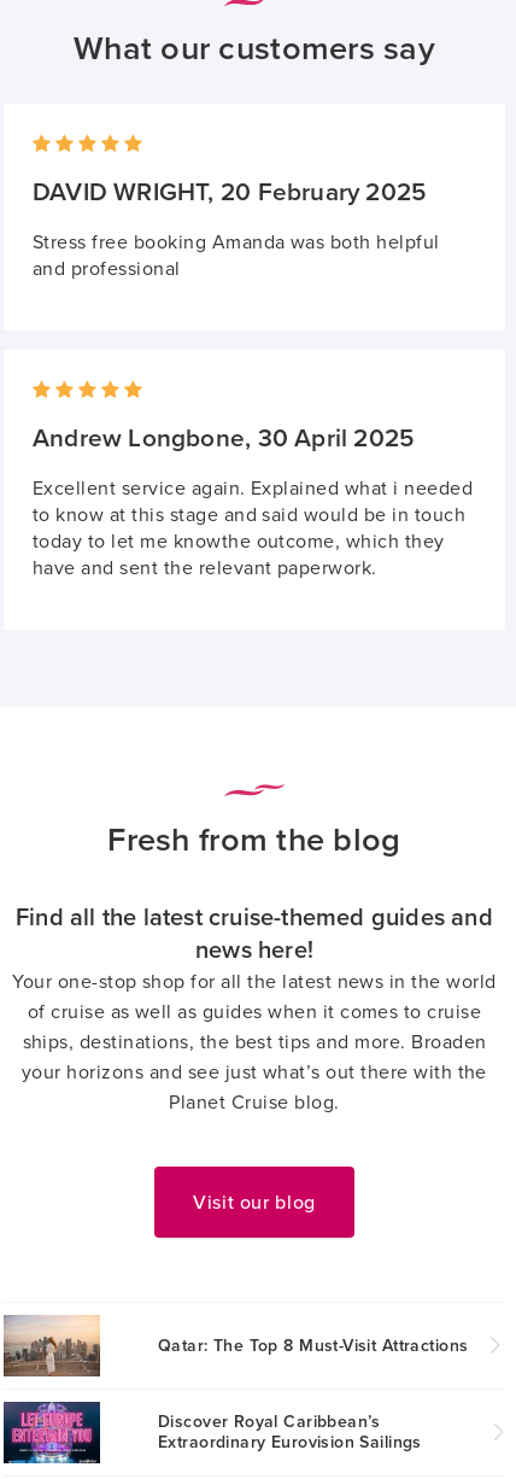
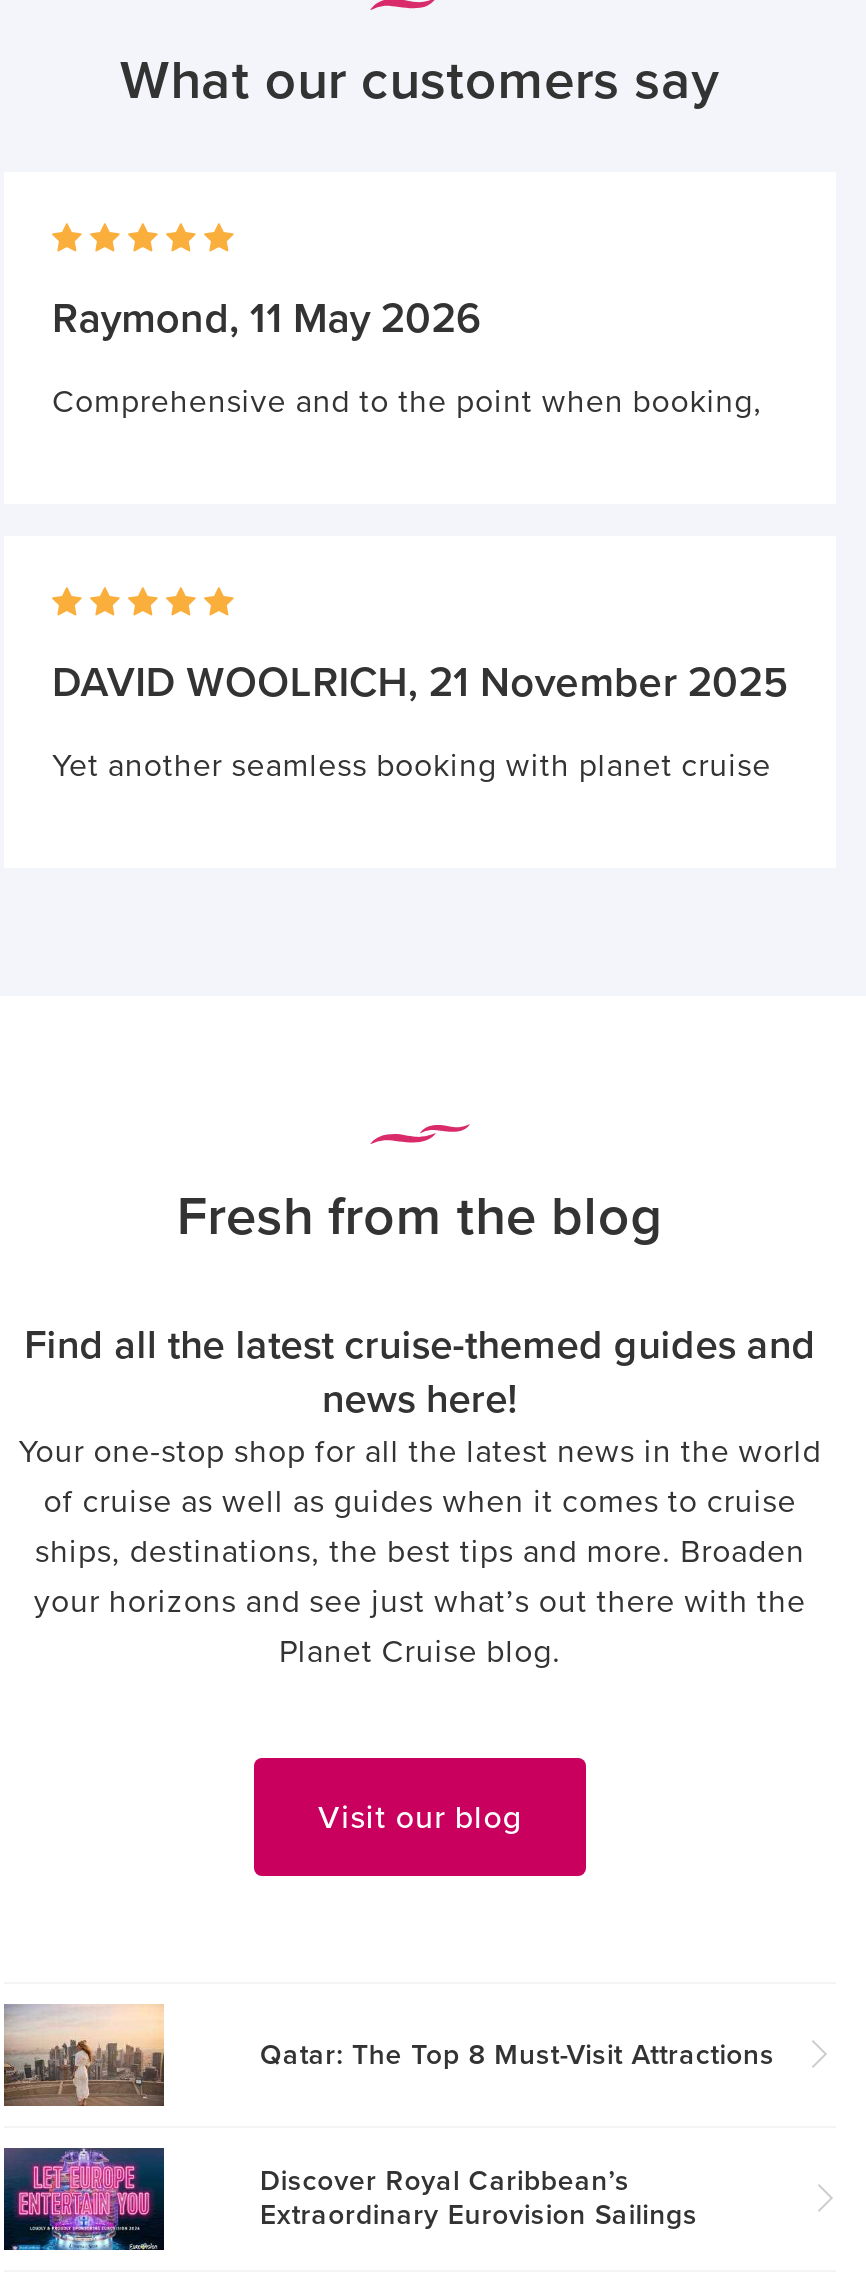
- DAVID WRIGHT, 20 February 2025
+ Raymond, 11 May 2026

- Stress free booking Amanda was both helpful
- and professional
+ Comprehensive and to the point when booking,

- Andrew Longbone, 30 April 2025
+ DAVID WOOLRICH, 21 November 2025

- Excellent service again. Explained what i needed
- to know at this stage and said would be in touch
- today to let me knowthe outcome, which they
- have and sent the relevant paperwork.
+ Yet another seamless booking with planet cruise
